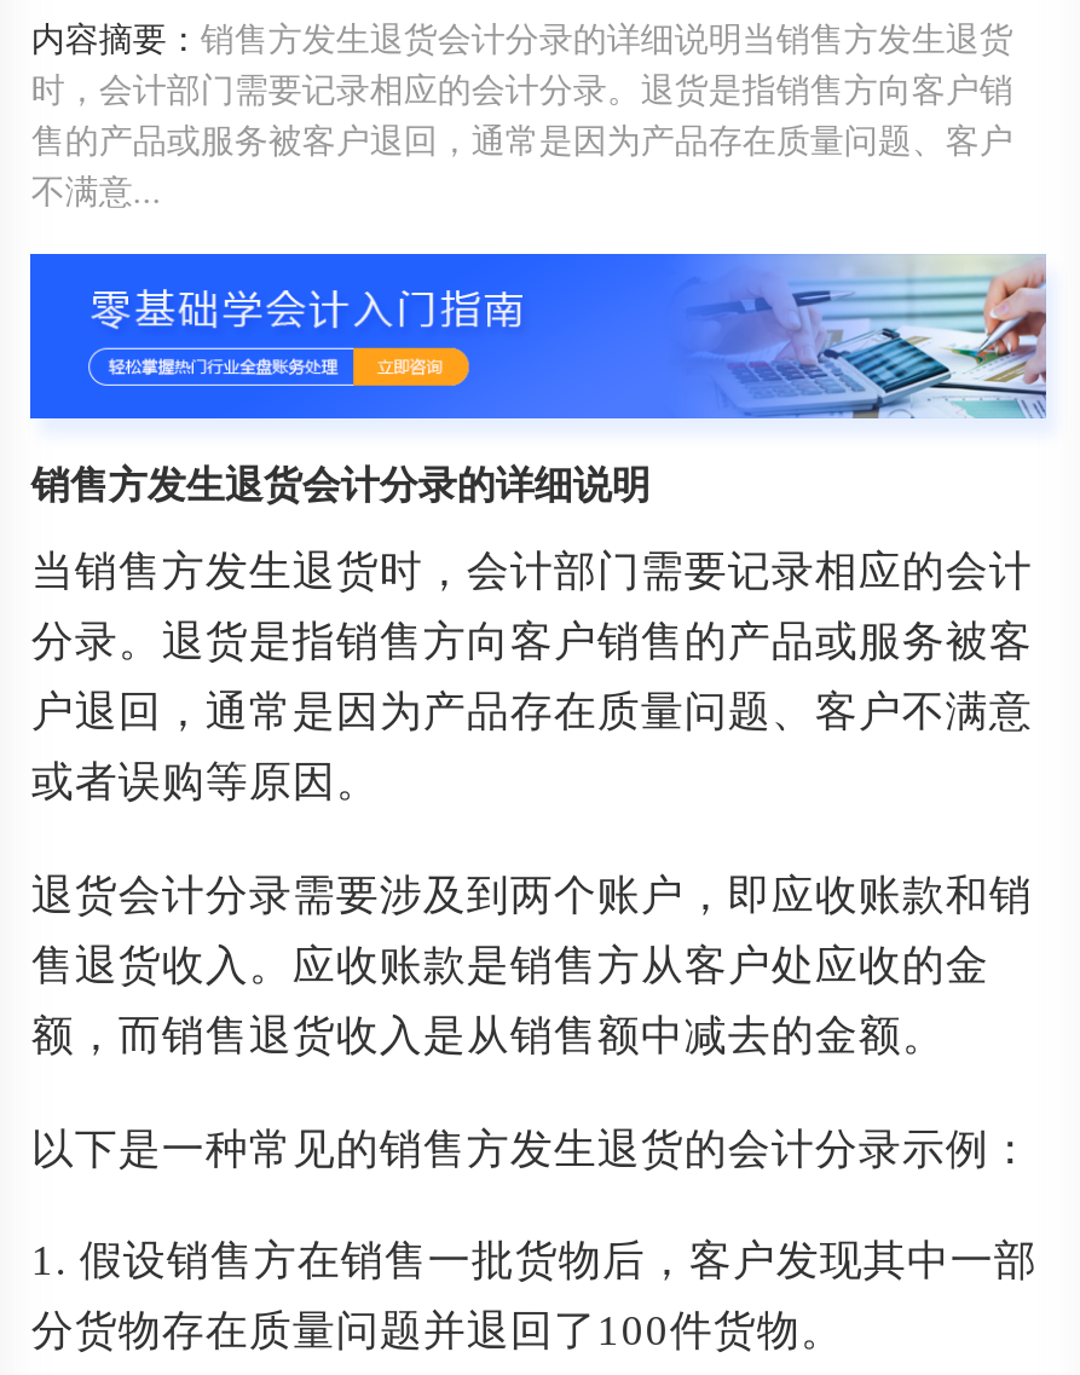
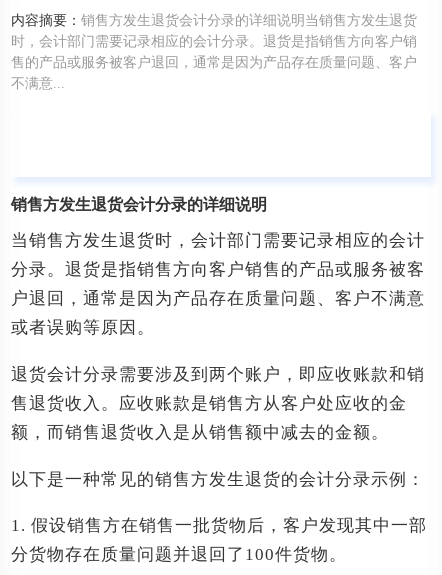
- [image]
